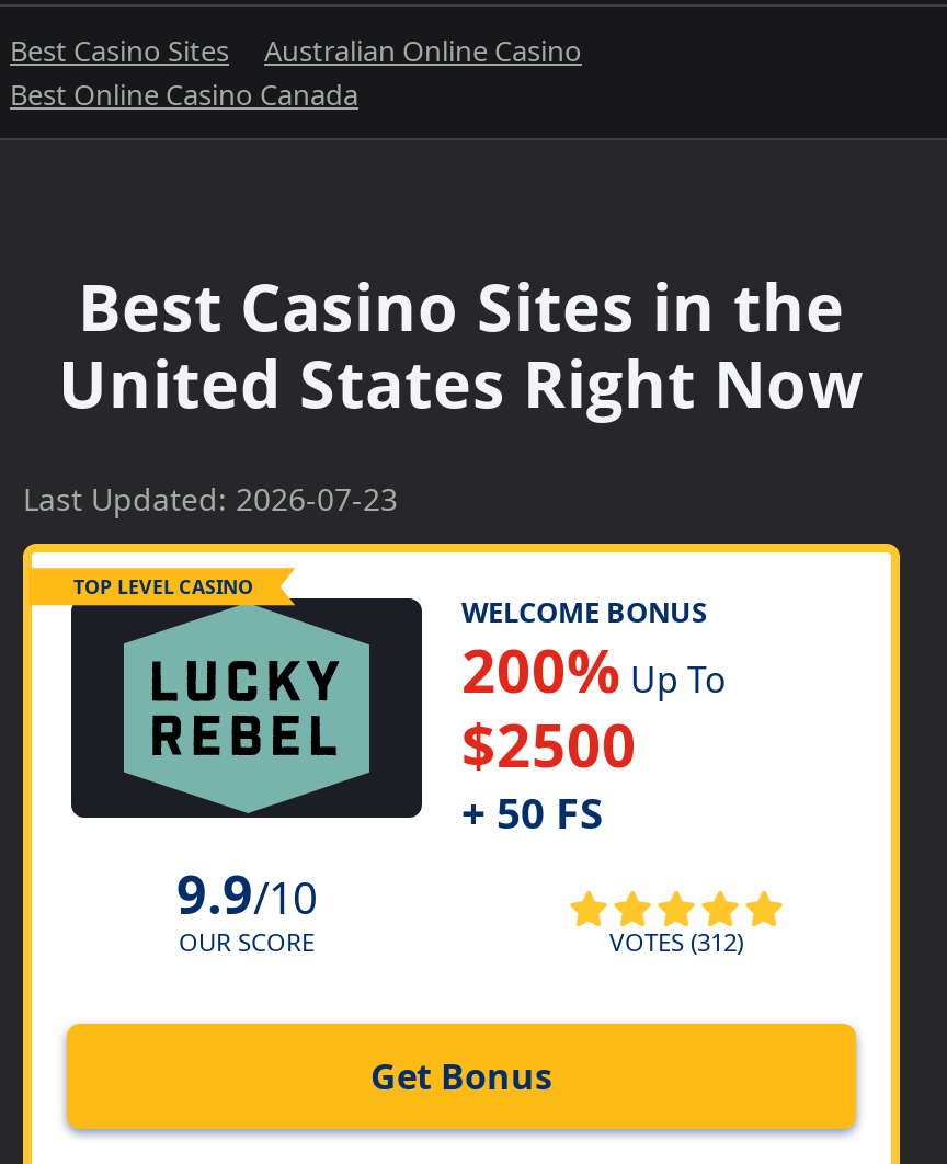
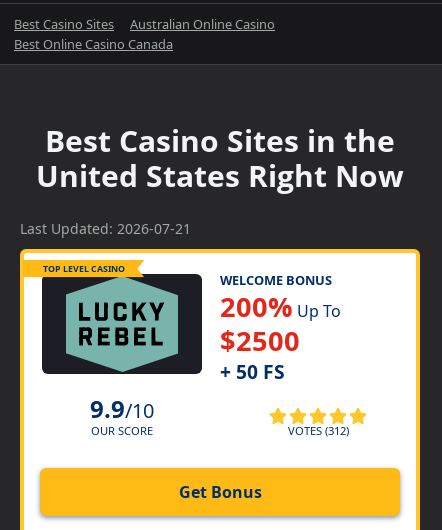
- Last Updated: 2026-07-23
+ Last Updated: 2026-07-21
